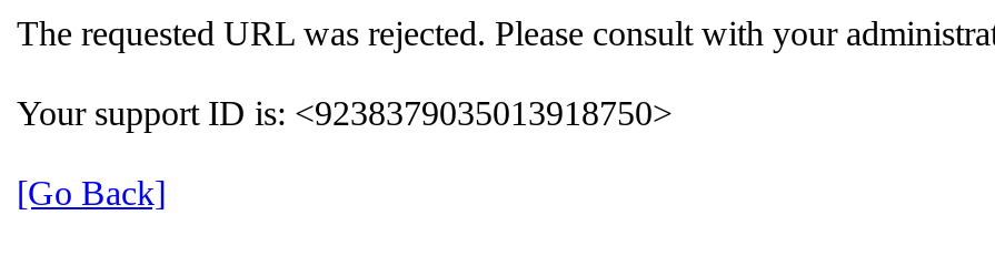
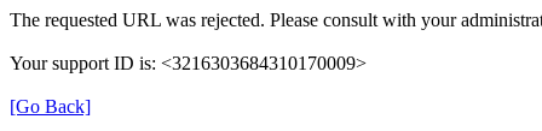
- Your support ID is: <9238379035013918750>
+ Your support ID is: <3216303684310170009>
